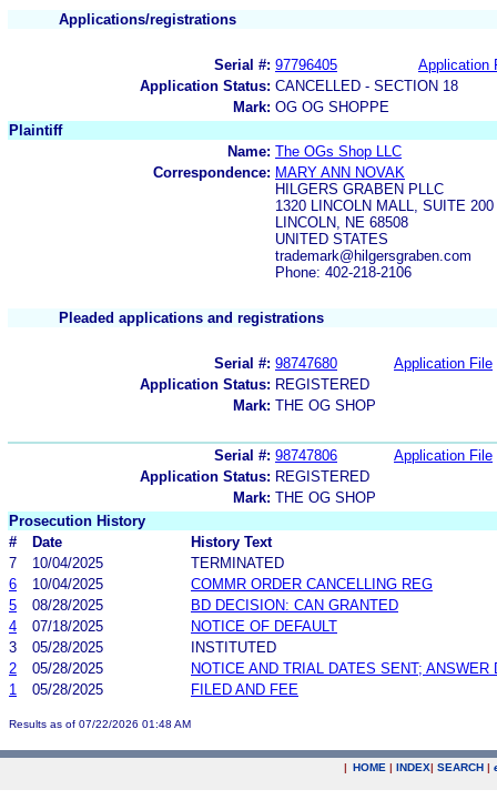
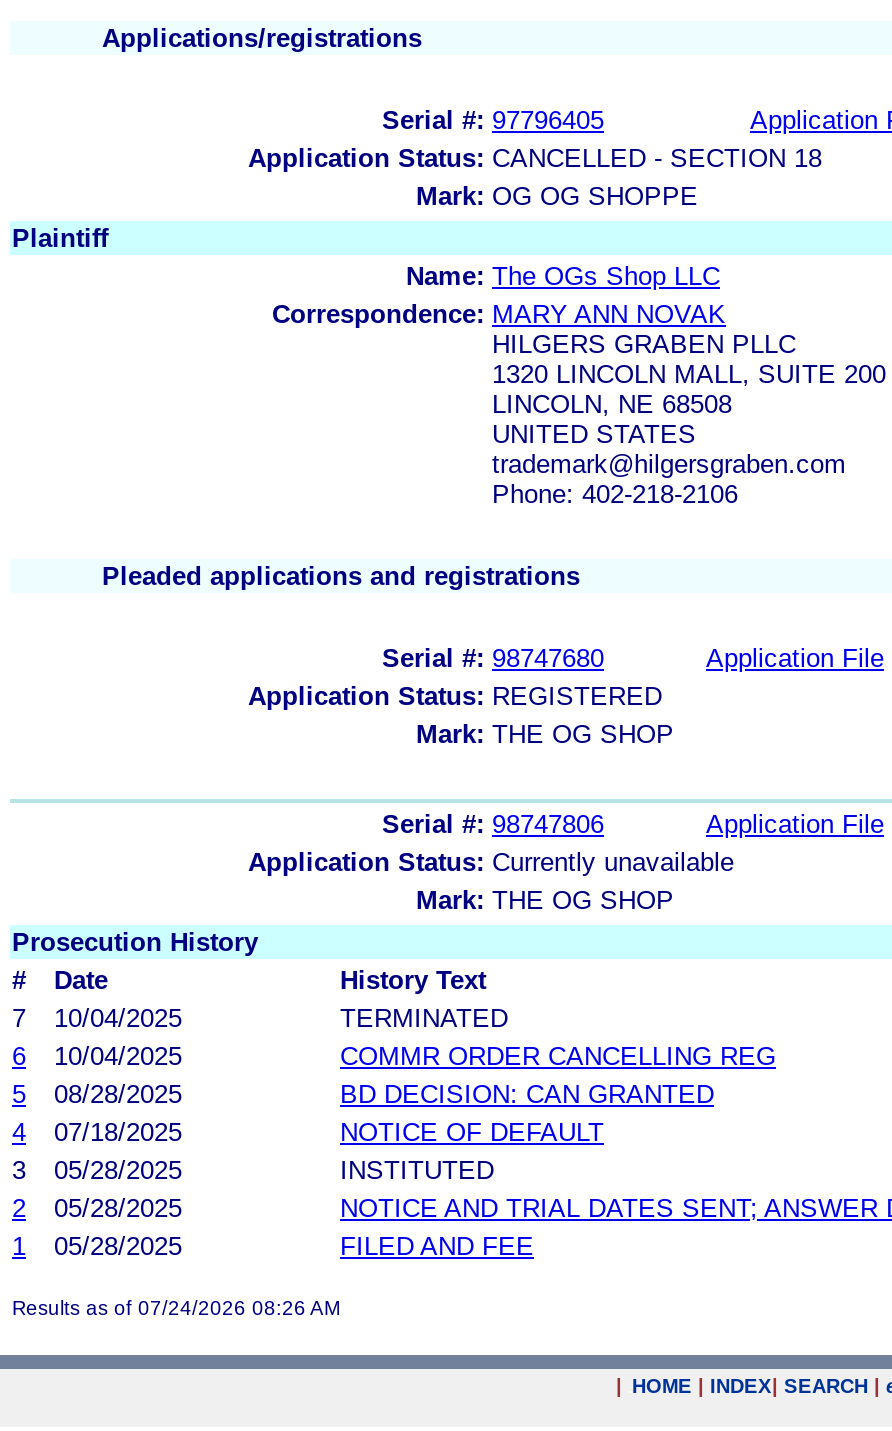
- Application Status: REGISTERED
+ Application Status: Currently unavailable

- Results as of 07/22/2026 01:48 AM
+ Results as of 07/24/2026 08:26 AM
